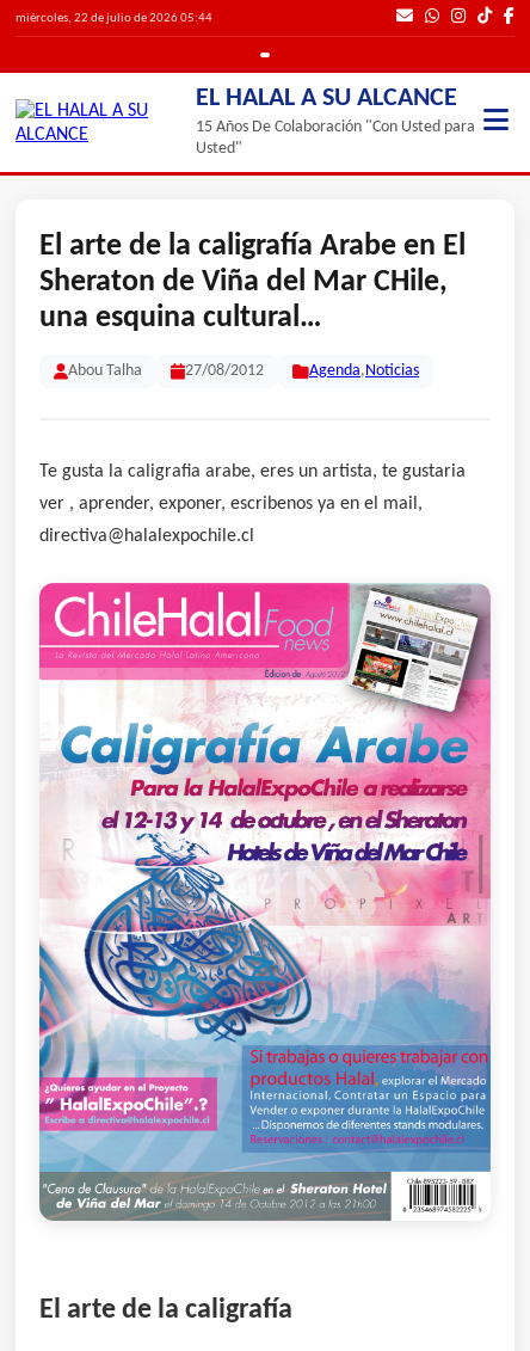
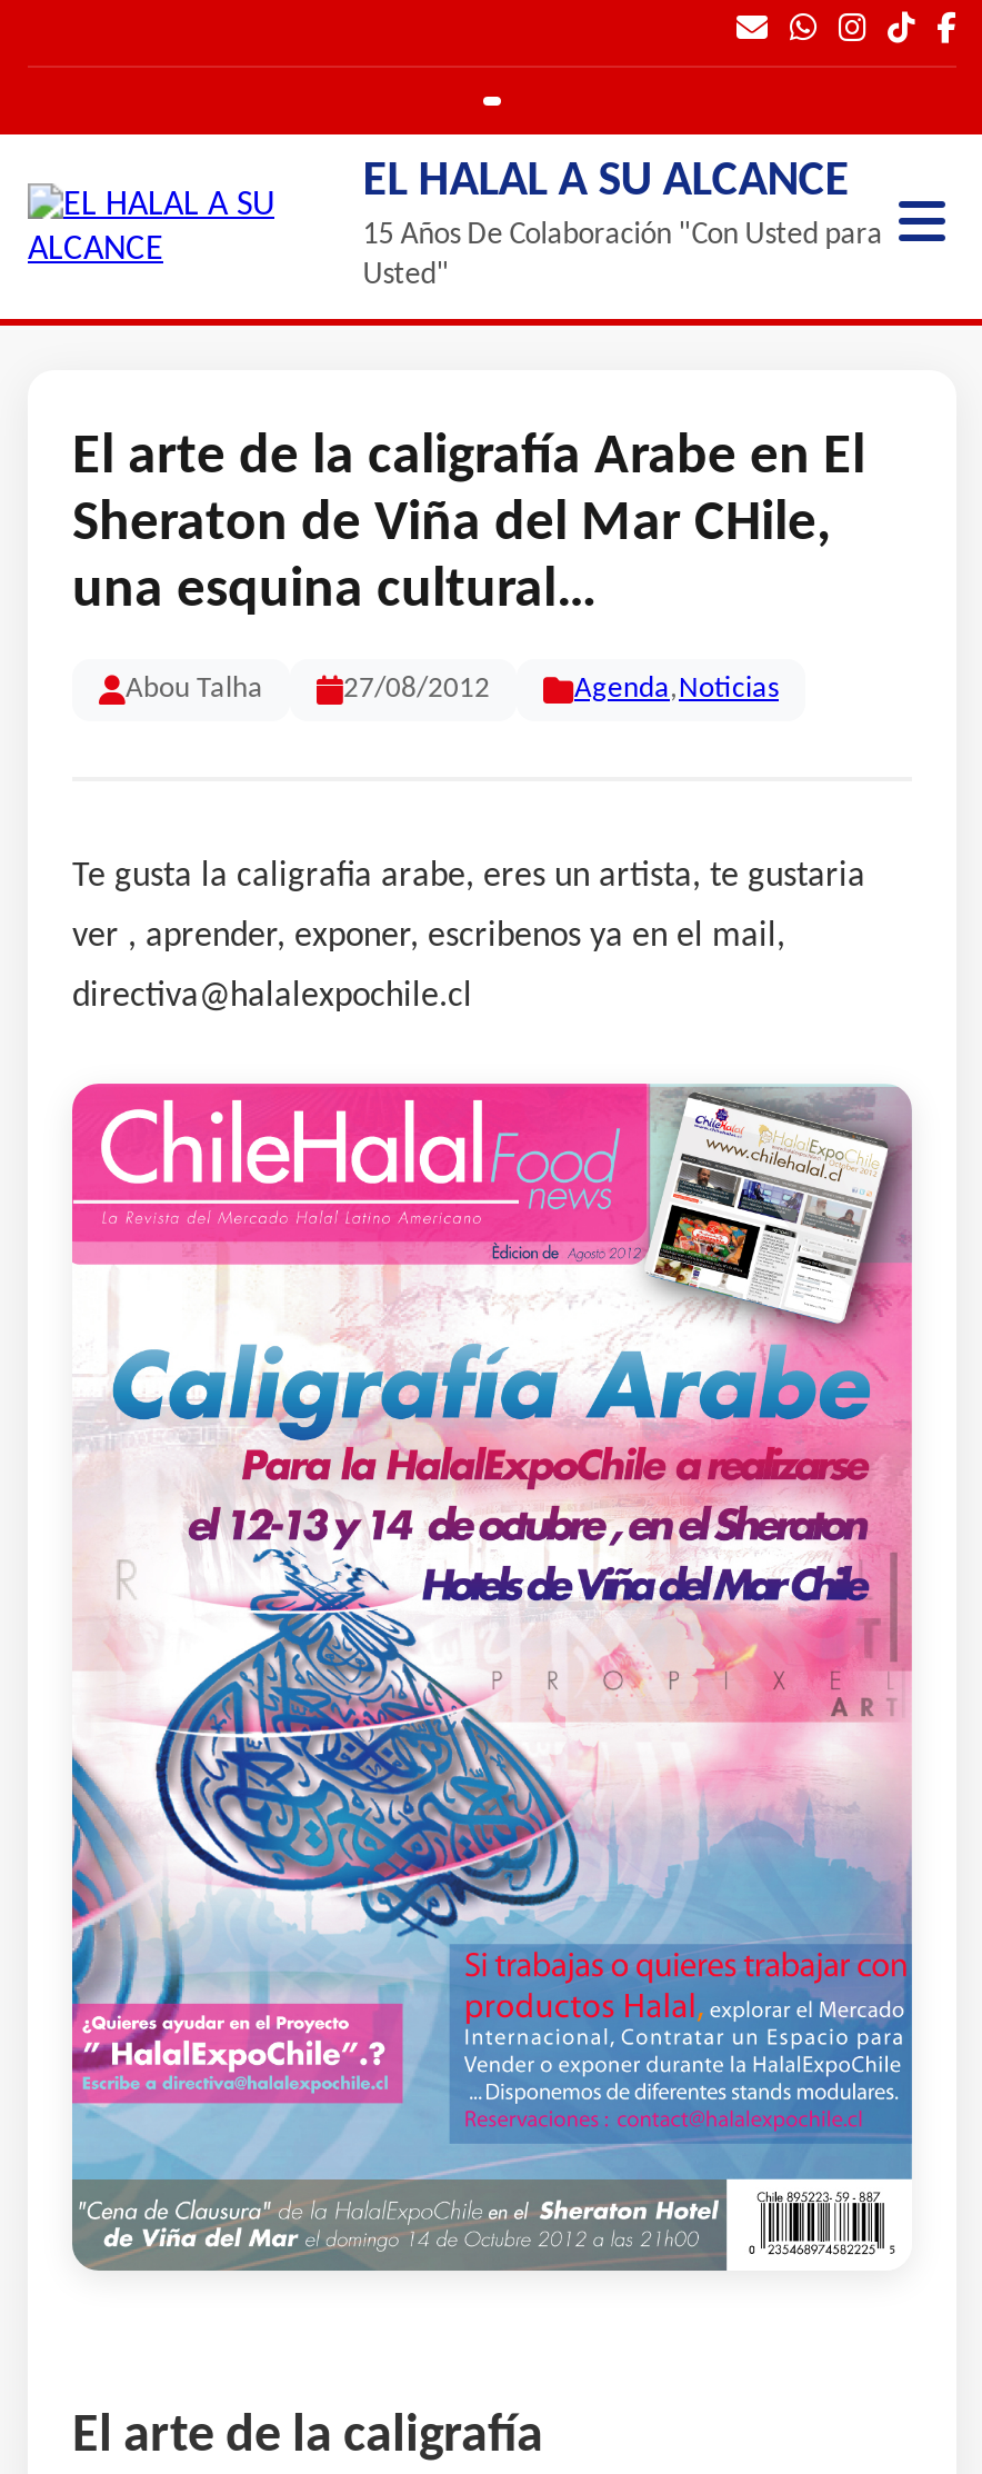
- miércoles, 22 de julio de 2026 05:44
